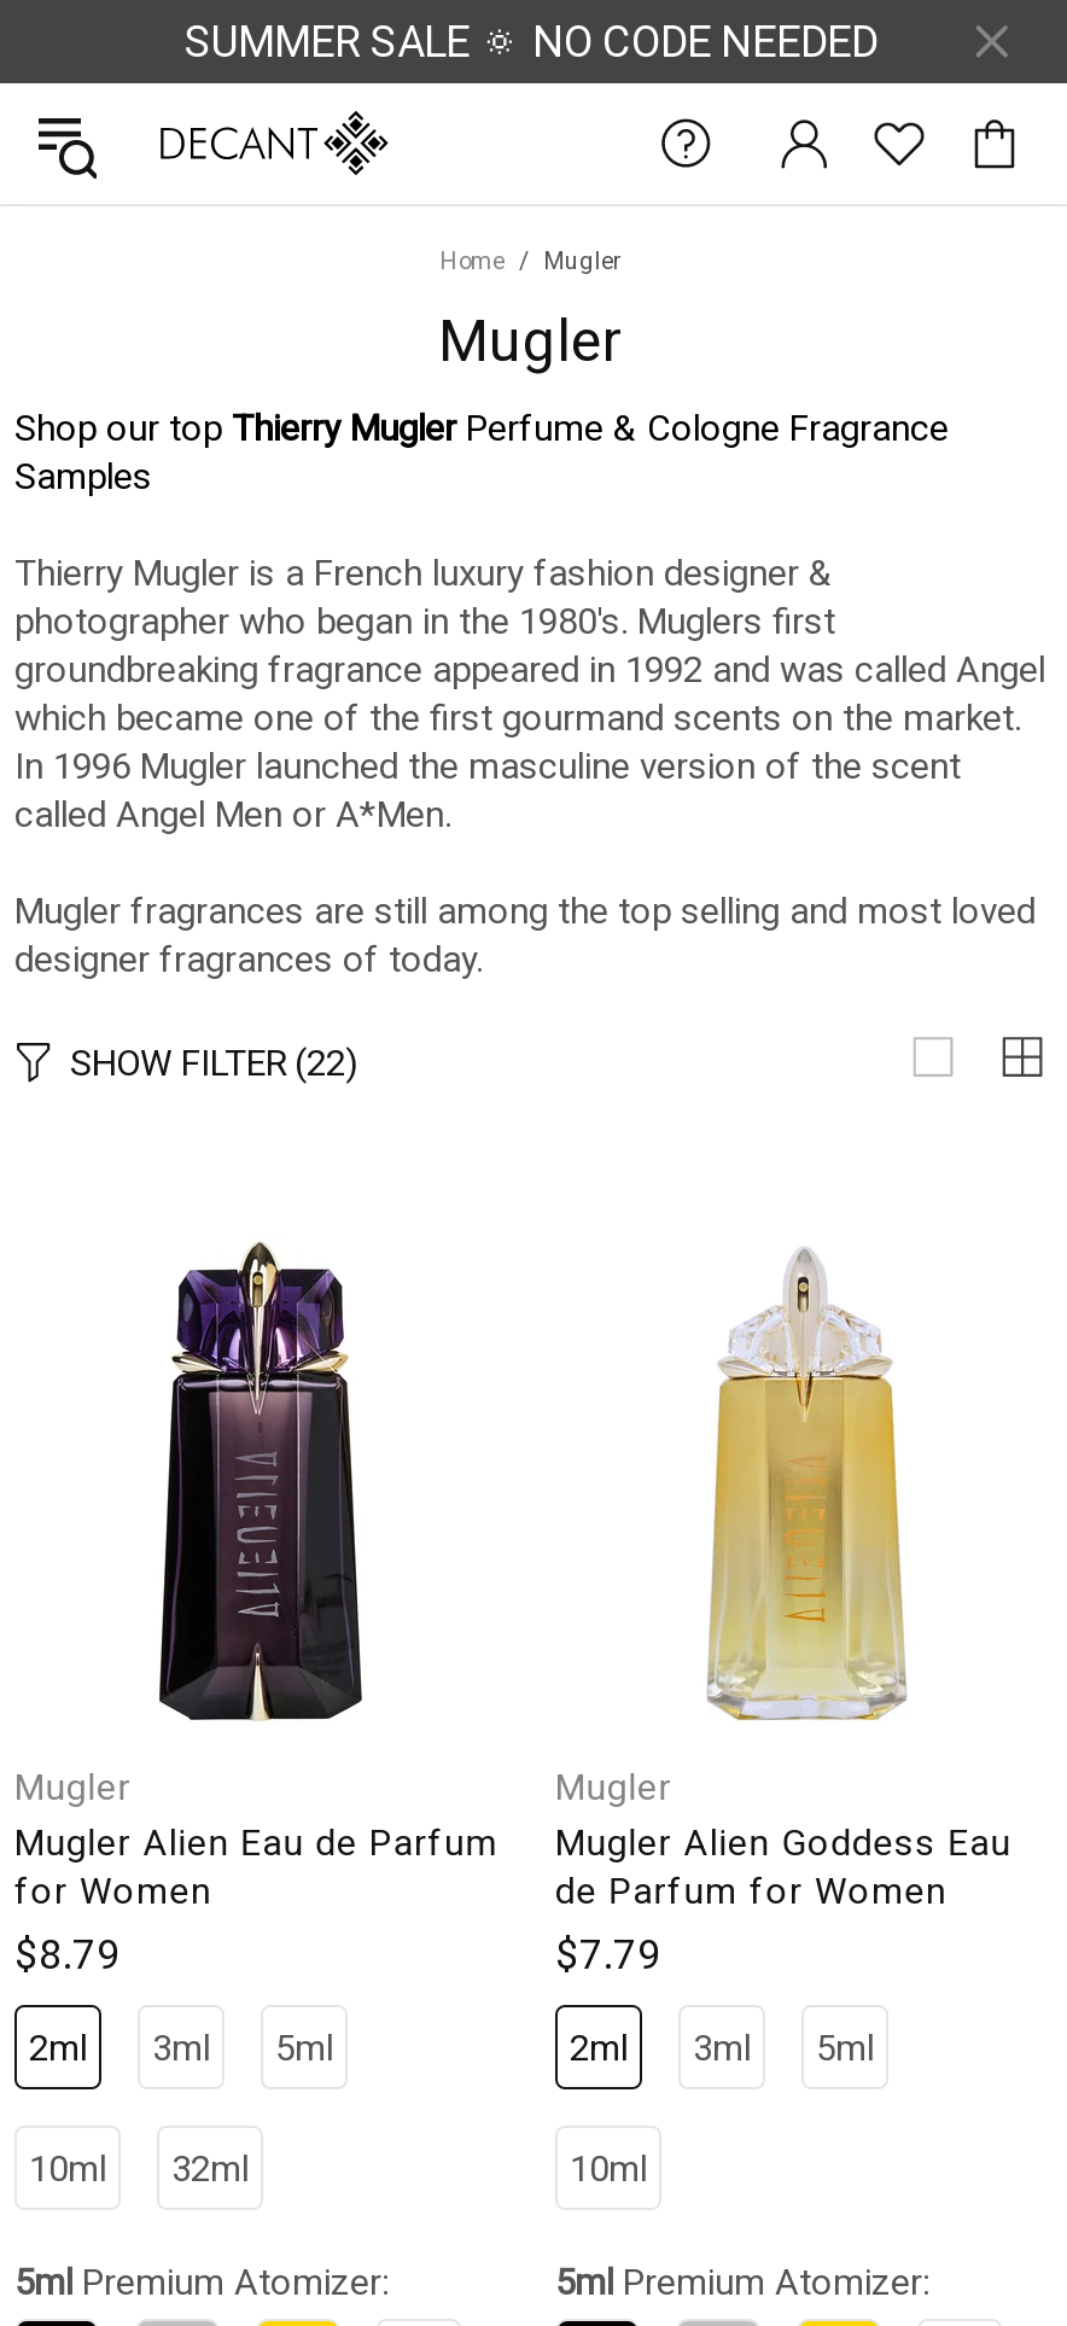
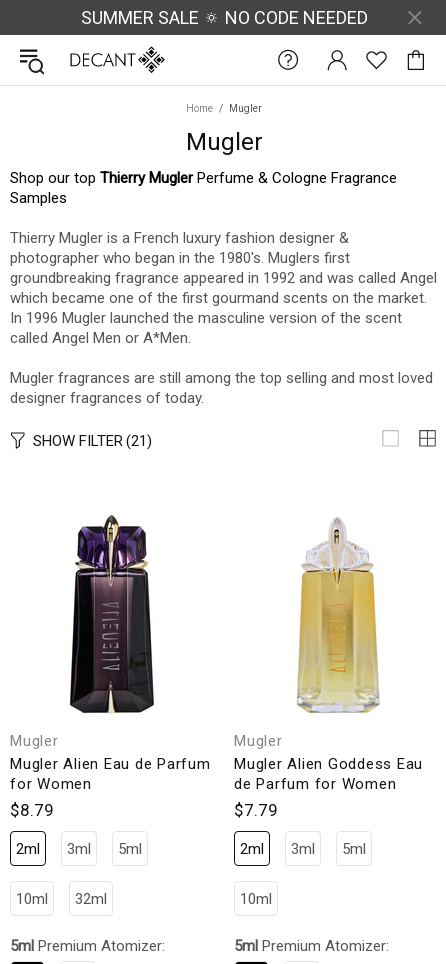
- SHOW FILTER (22)
+ SHOW FILTER (21)
